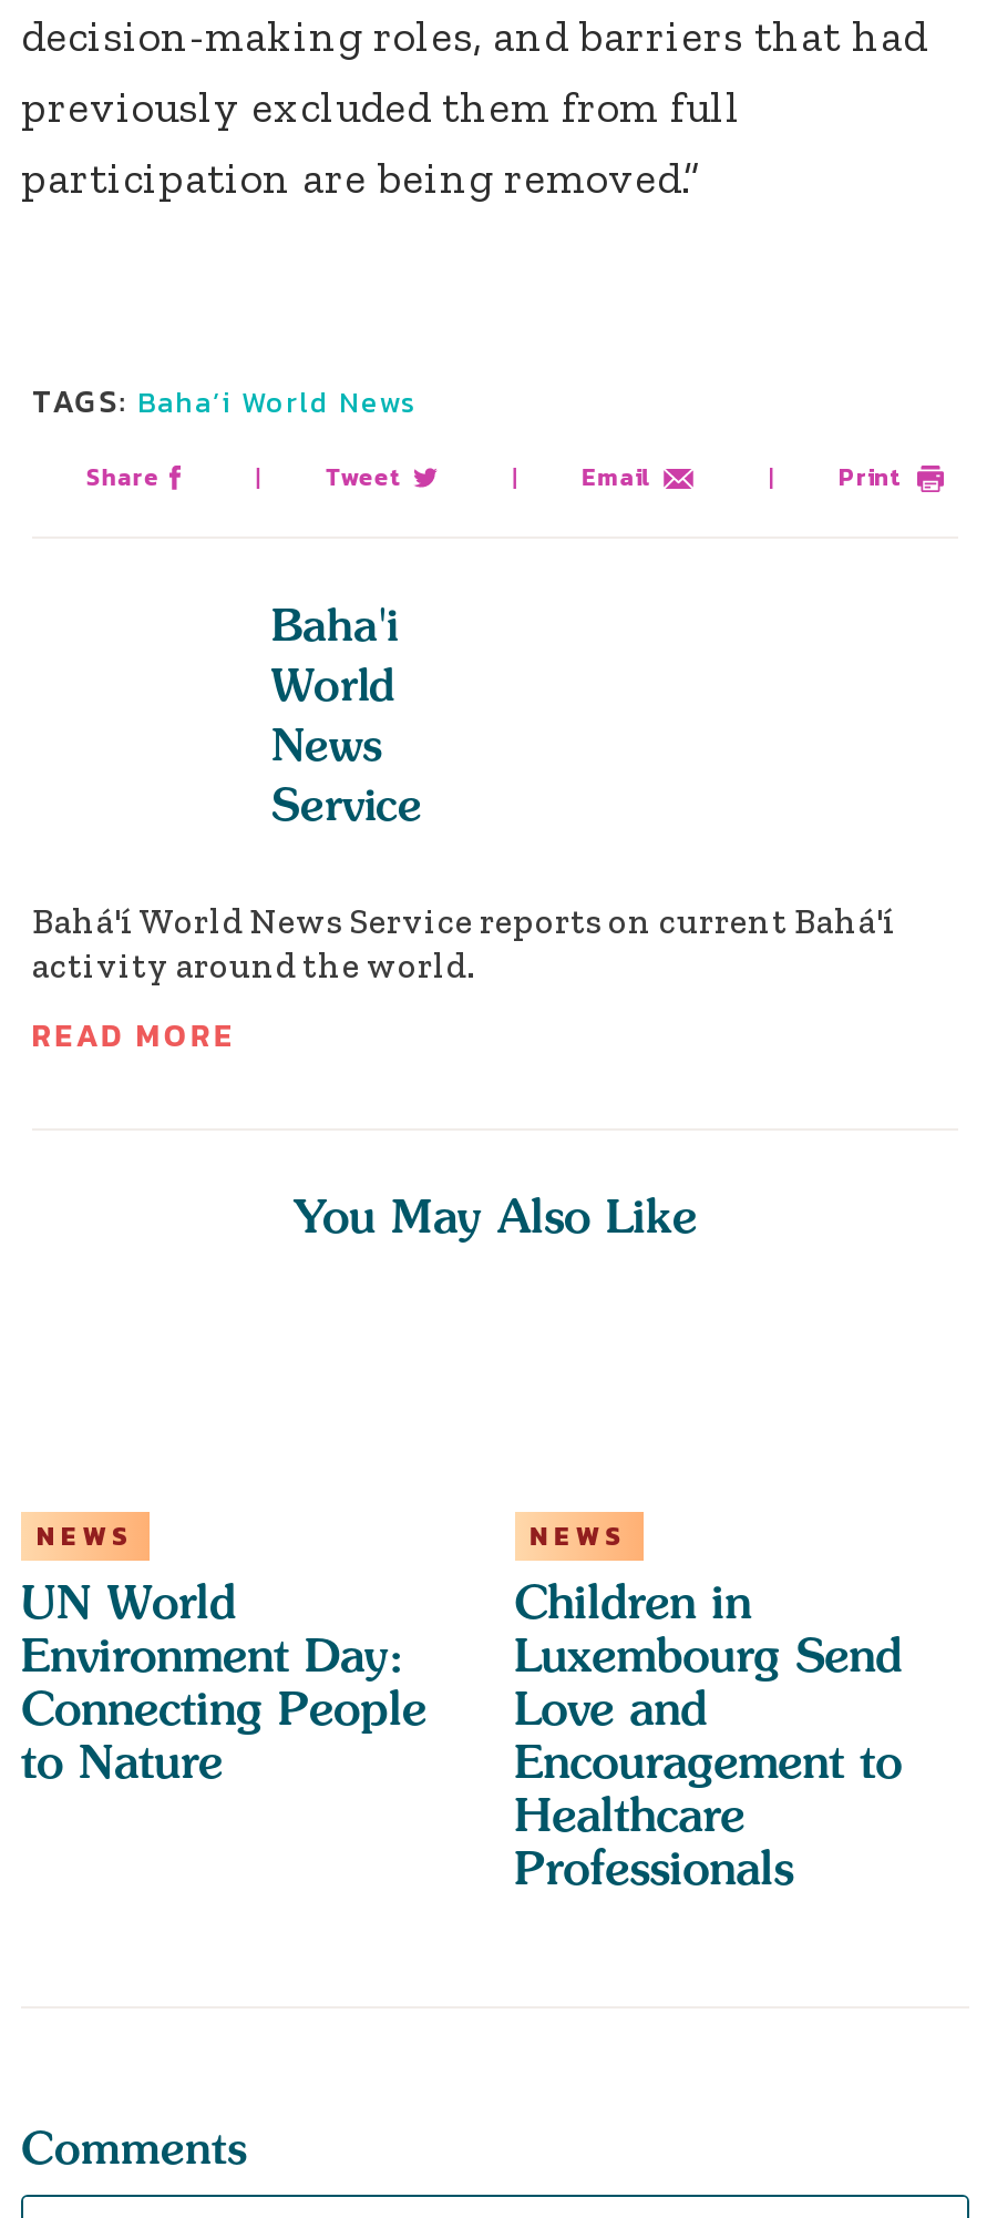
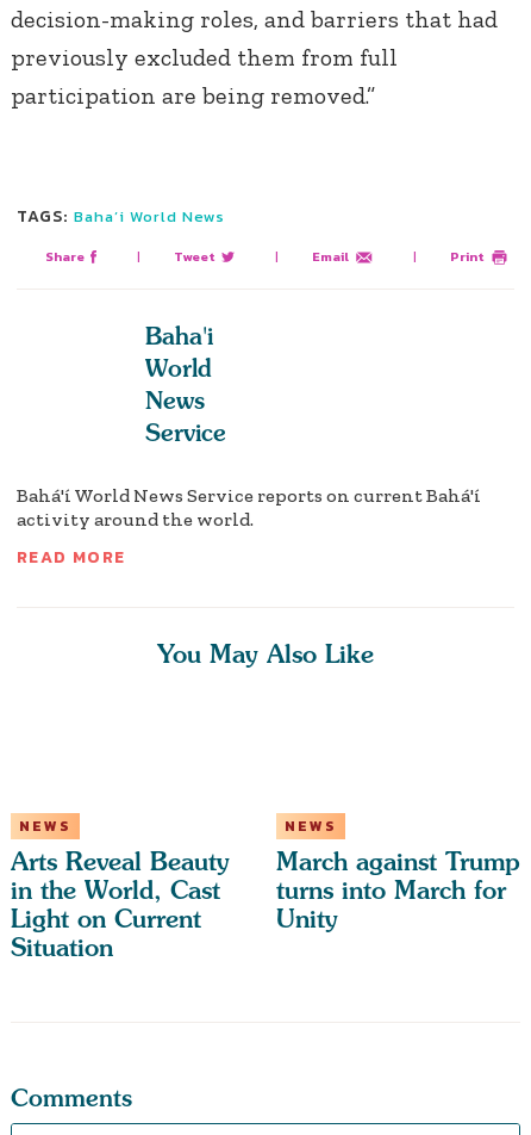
- UN World
- Environment Day:
- Connecting People
- to Nature
+ Arts Reveal Beauty
+ in the World, Cast
+ Light on Current
+ Situation

- Children in
- Luxembourg Send
- Love and
- Encouragement to
- Healthcare
- Professionals
+ March against Trump
+ turns into March for
+ Unity
